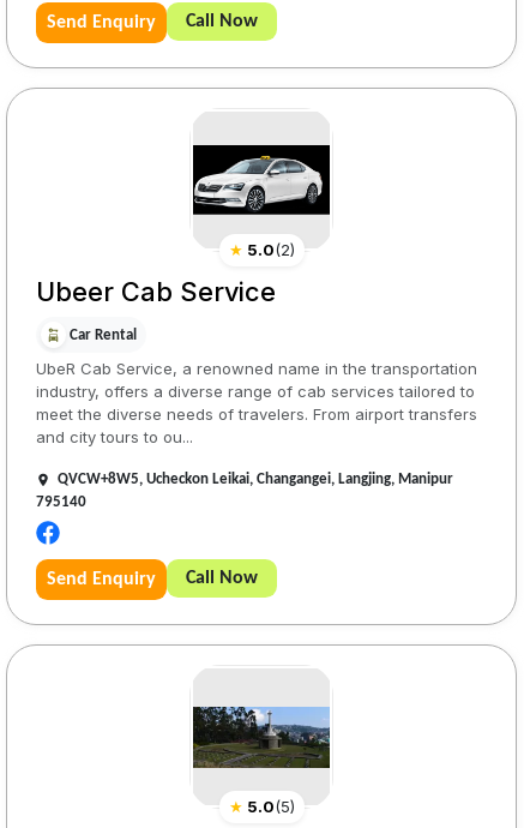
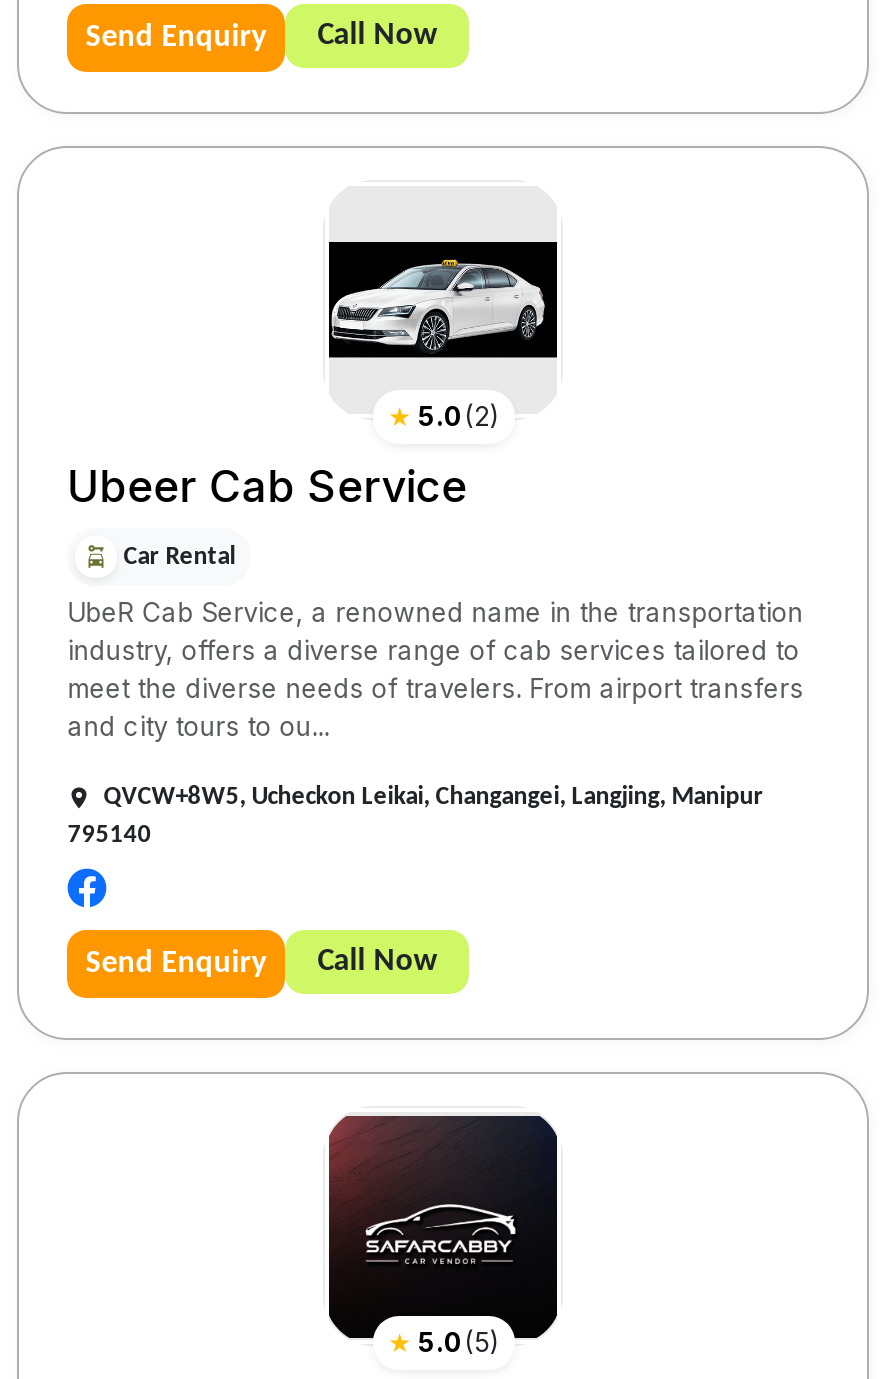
- [image]
+ [image]
